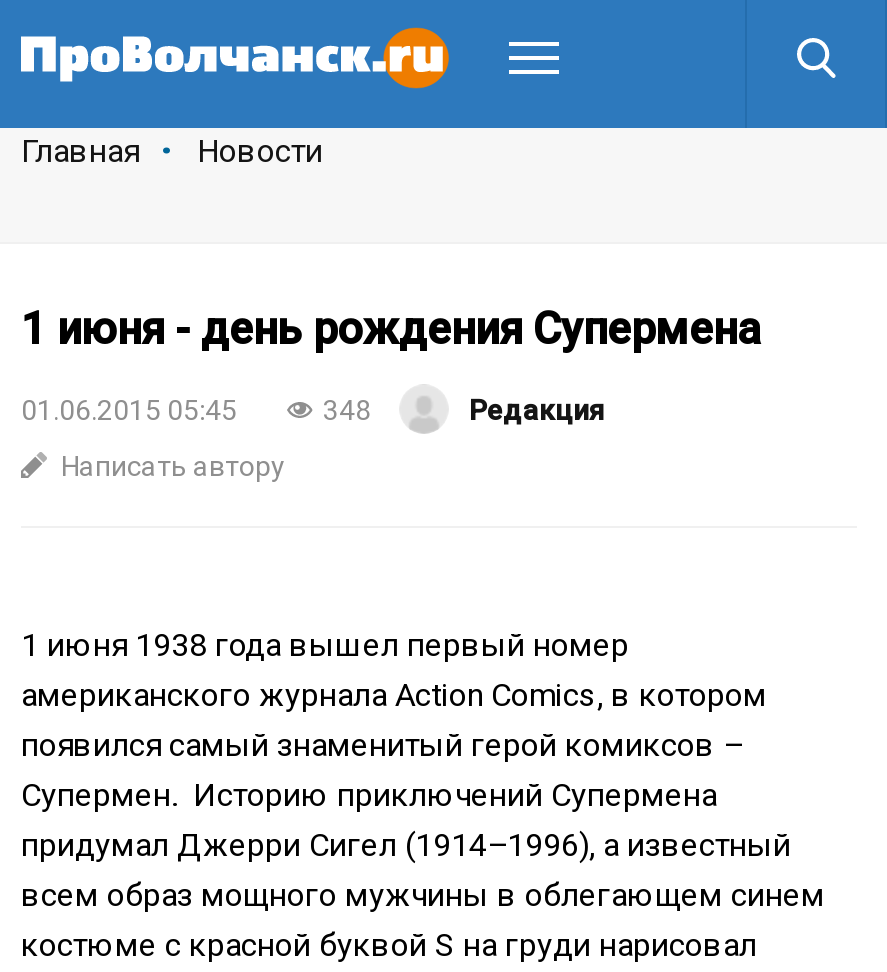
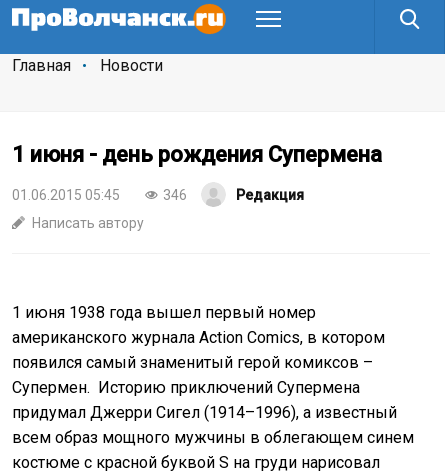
- 348
+ 346
